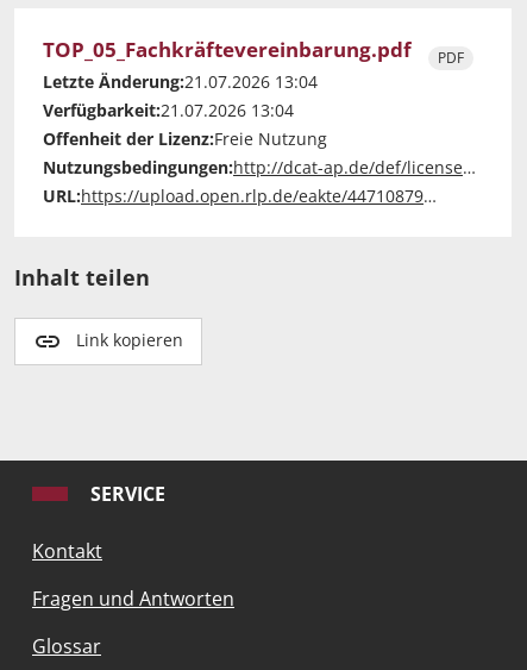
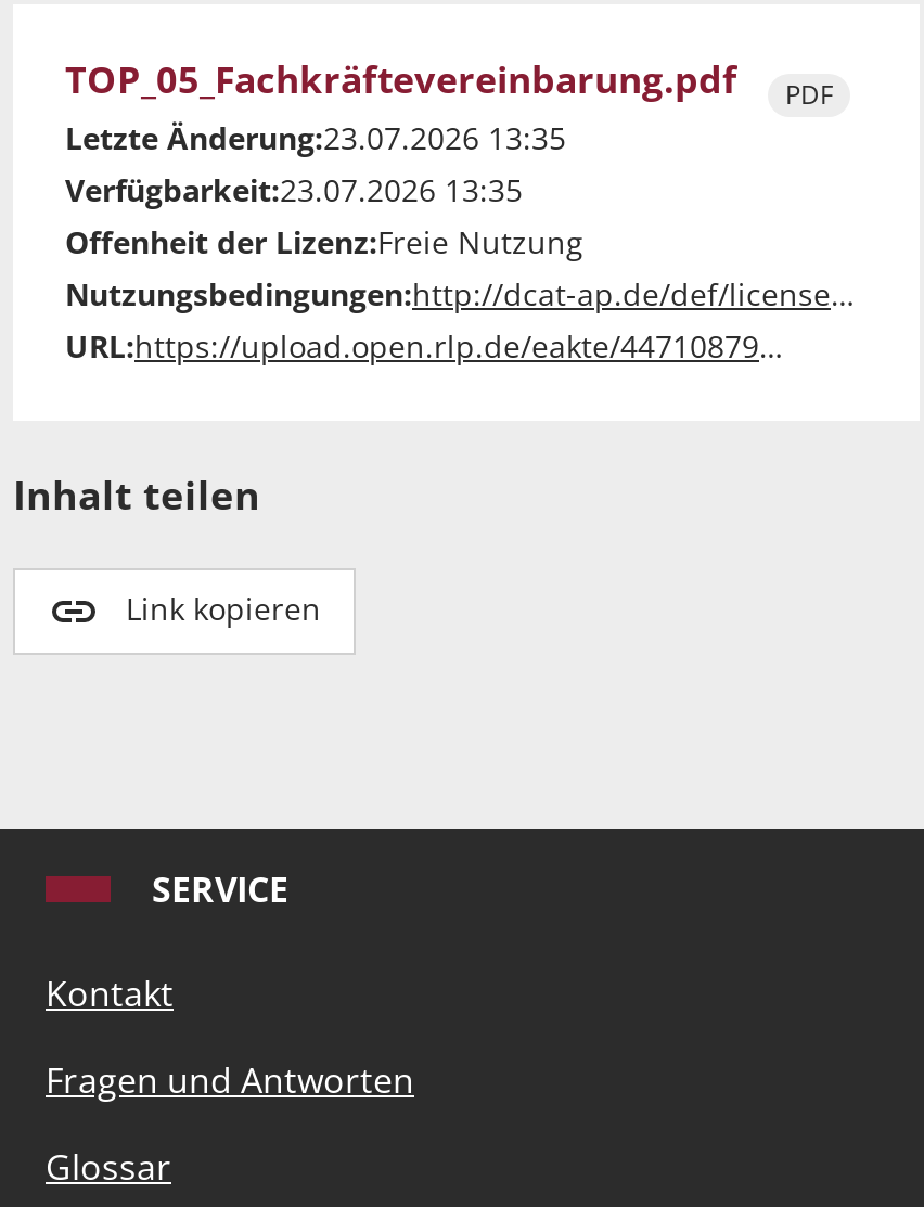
- Letzte Änderung:21.07.2026 13:04
+ Letzte Änderung:23.07.2026 13:35

- Verfügbarkeit:21.07.2026 13:04
+ Verfügbarkeit:23.07.2026 13:35
